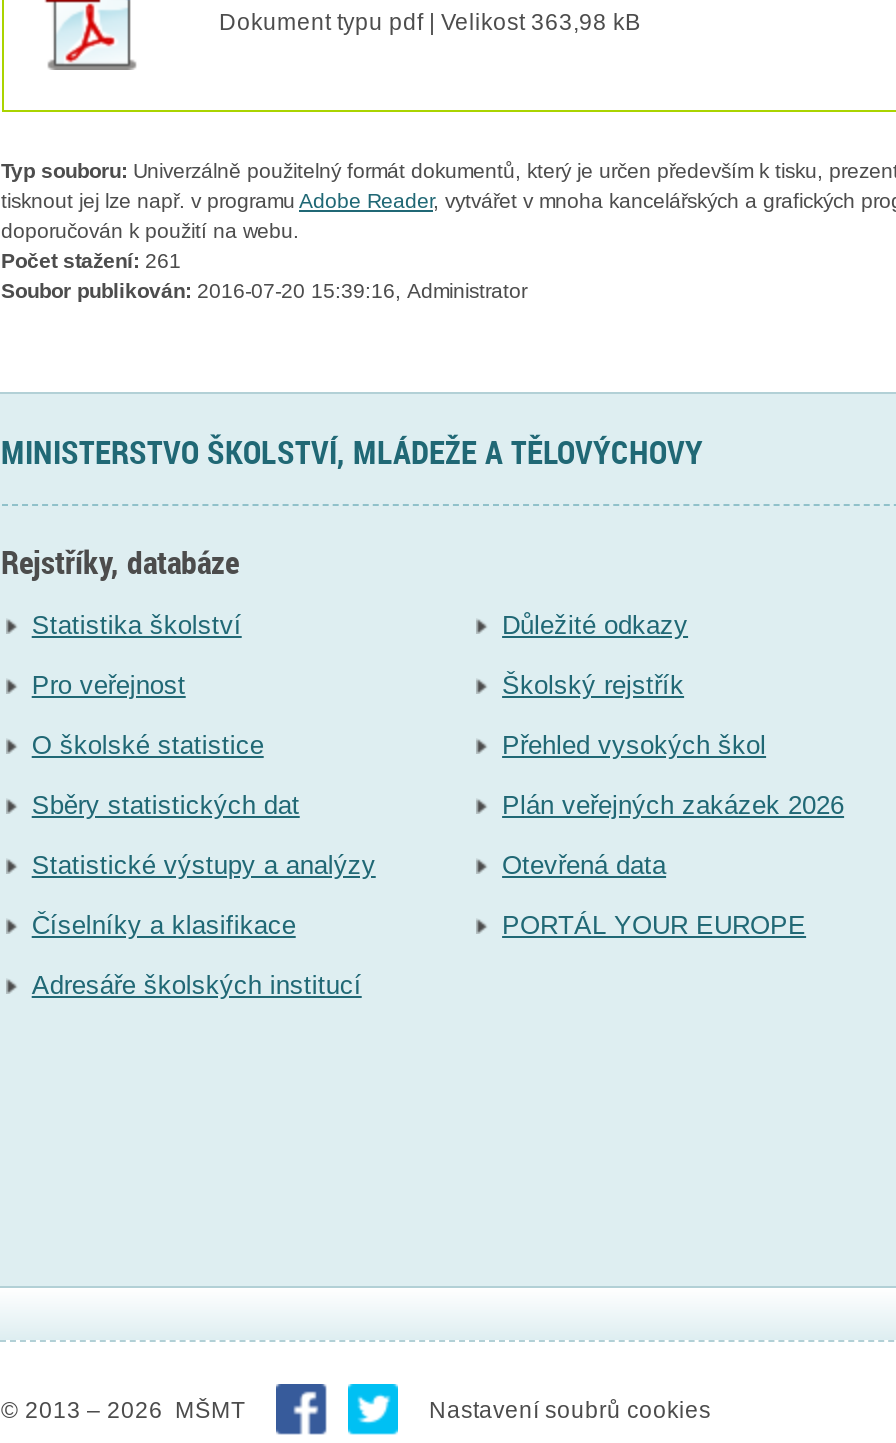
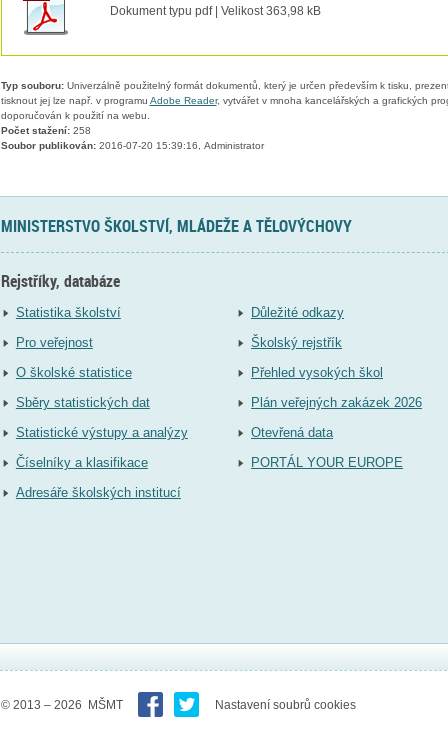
- Počet stažení: 261
+ Počet stažení: 258
